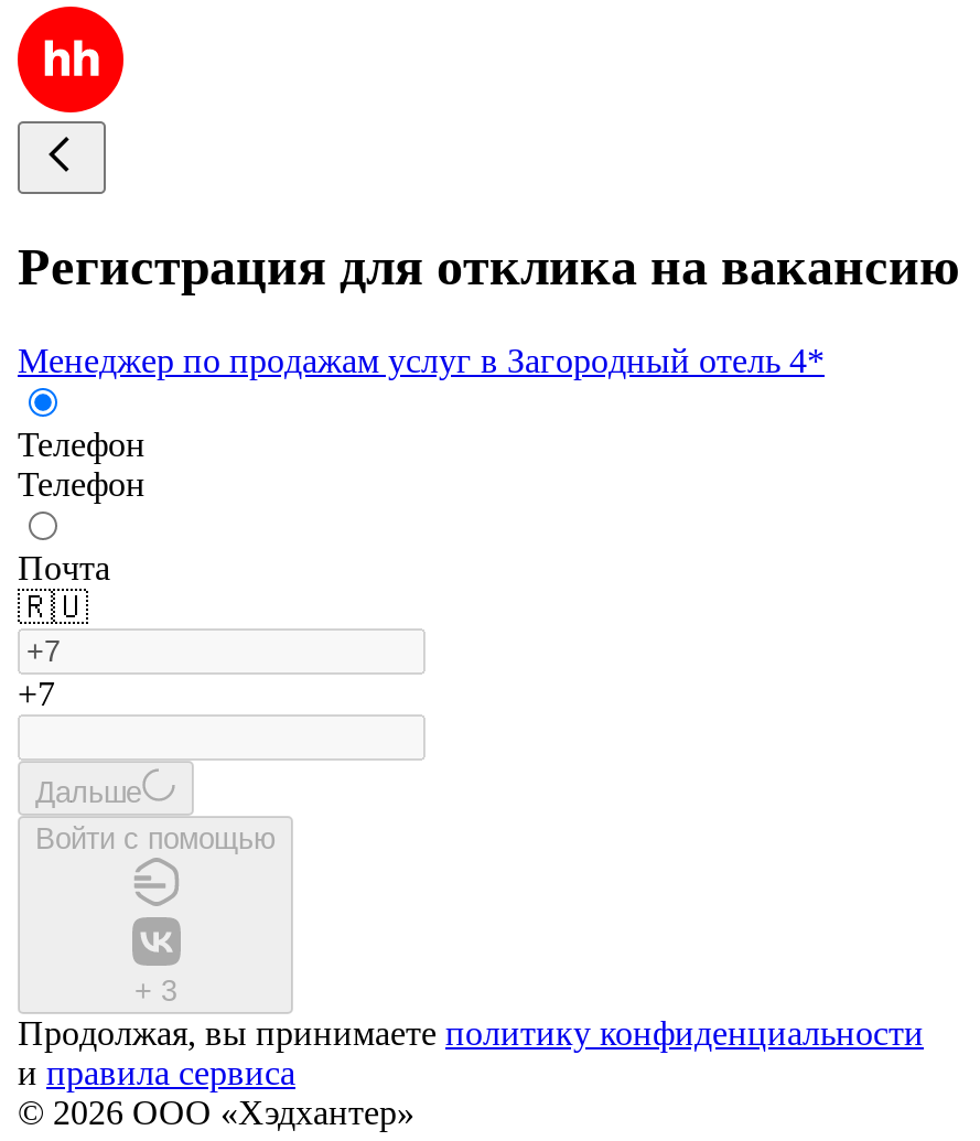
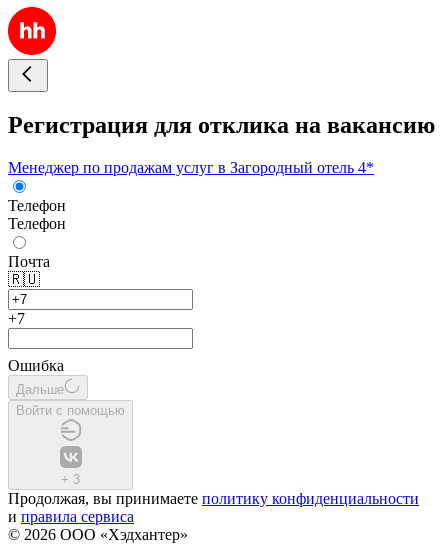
+ Ошибка
